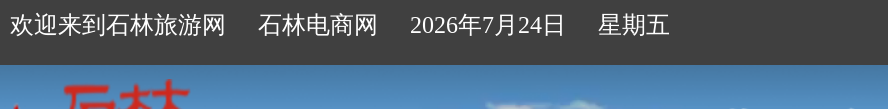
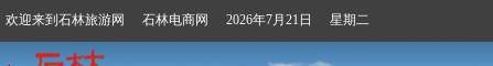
- 2026年7月24日
+ 2026年7月21日

- 星期五
+ 星期二
